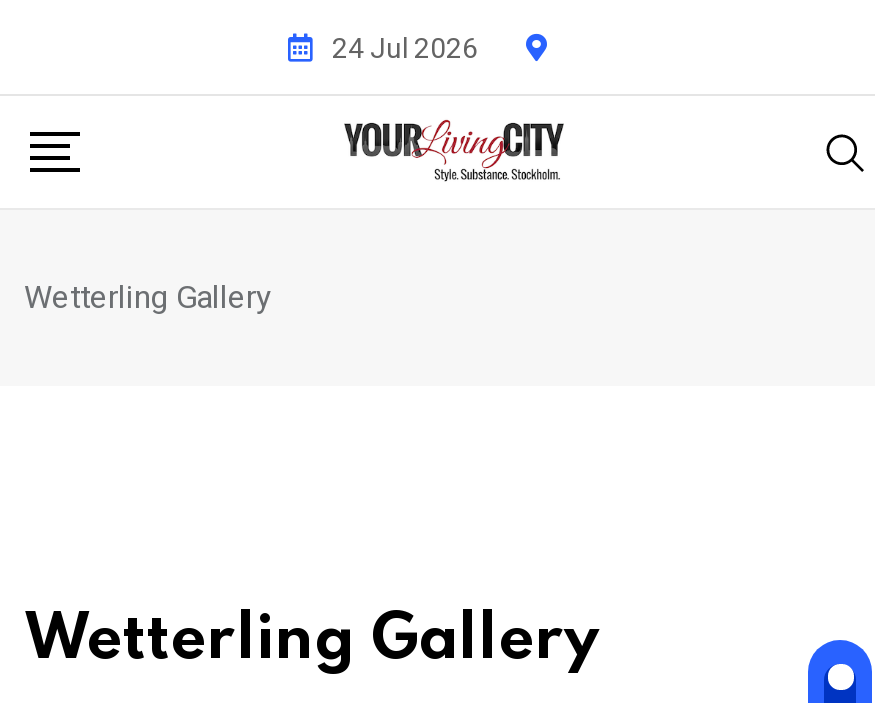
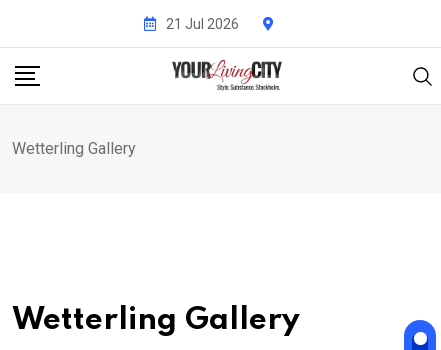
- 24 Jul 2026
+ 21 Jul 2026
